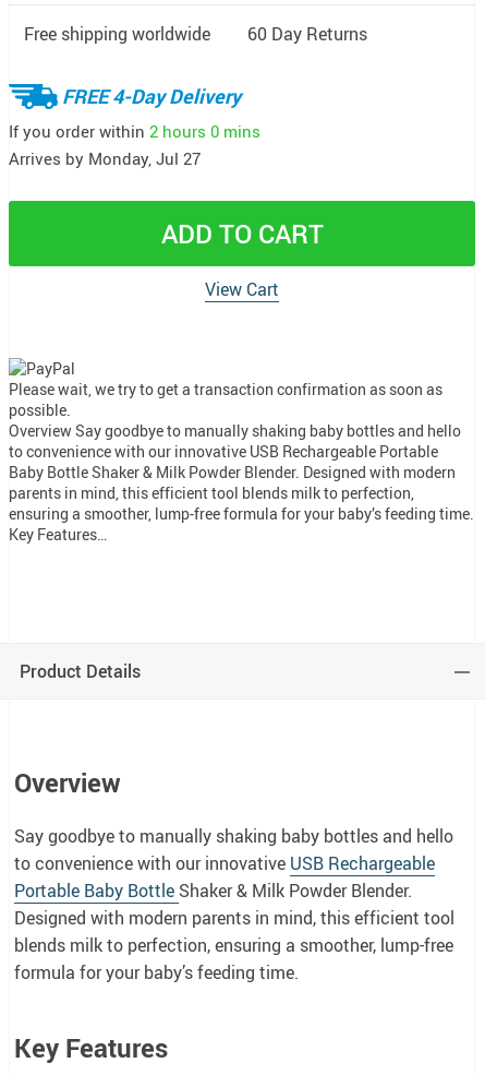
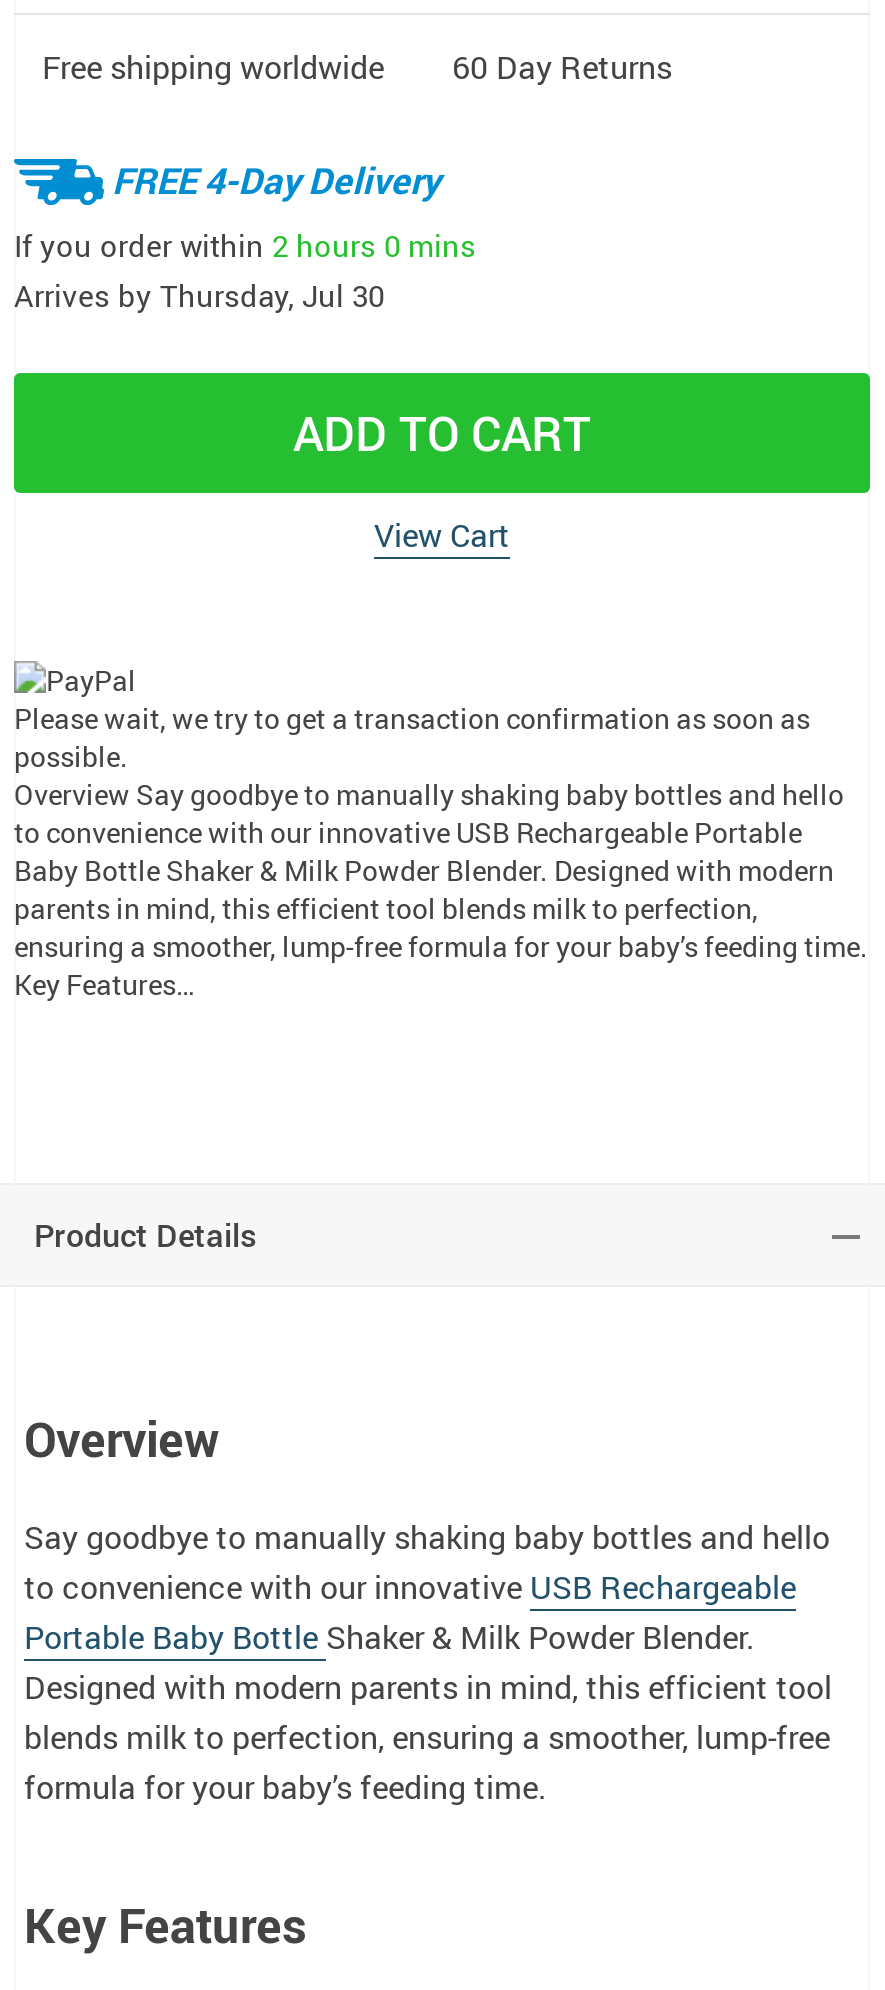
- Arrives by Monday, Jul 27
+ Arrives by Thursday, Jul 30
